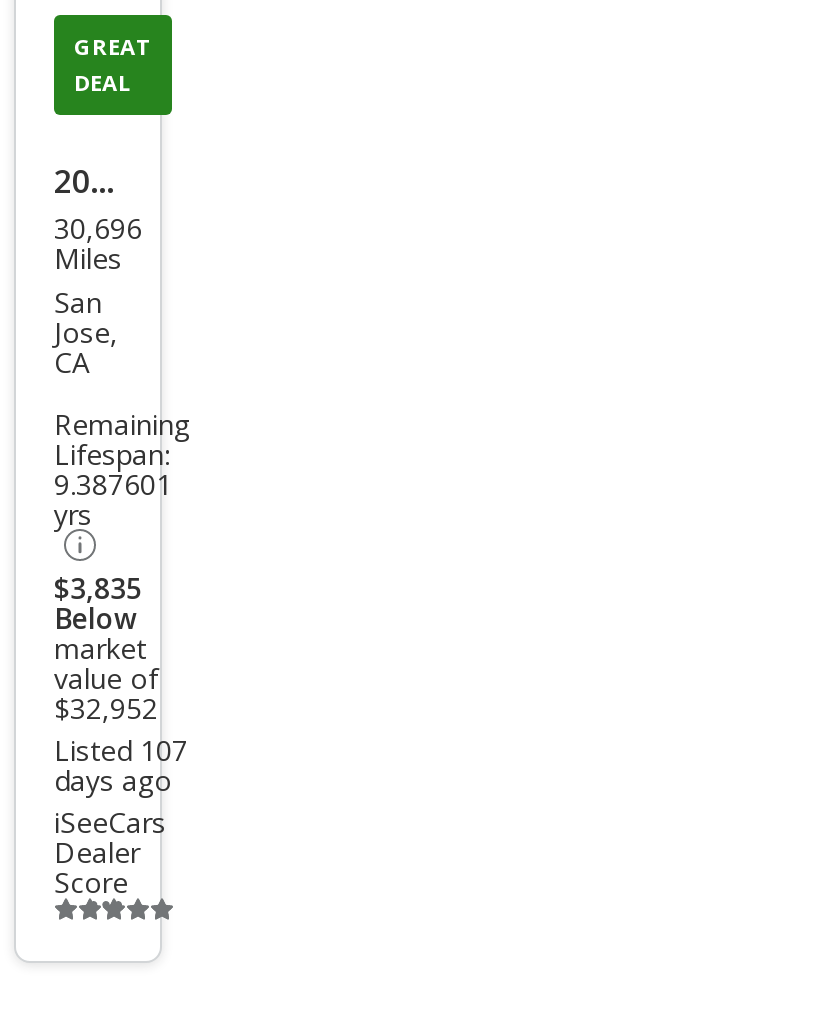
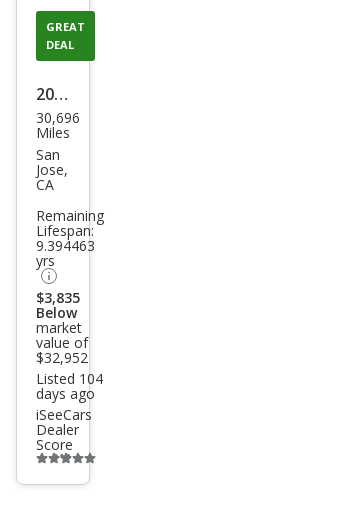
- 9.387601
+ 9.394463

- Listed 107
+ Listed 104
